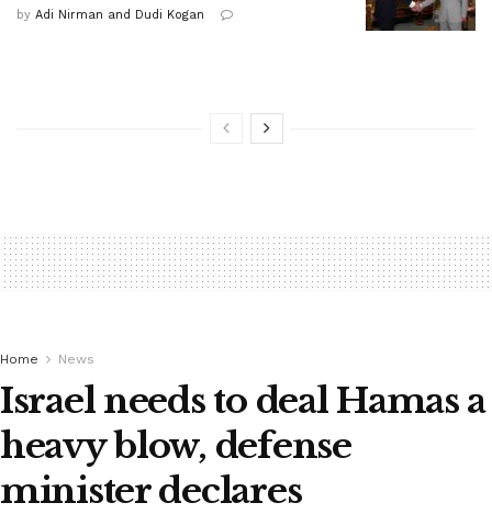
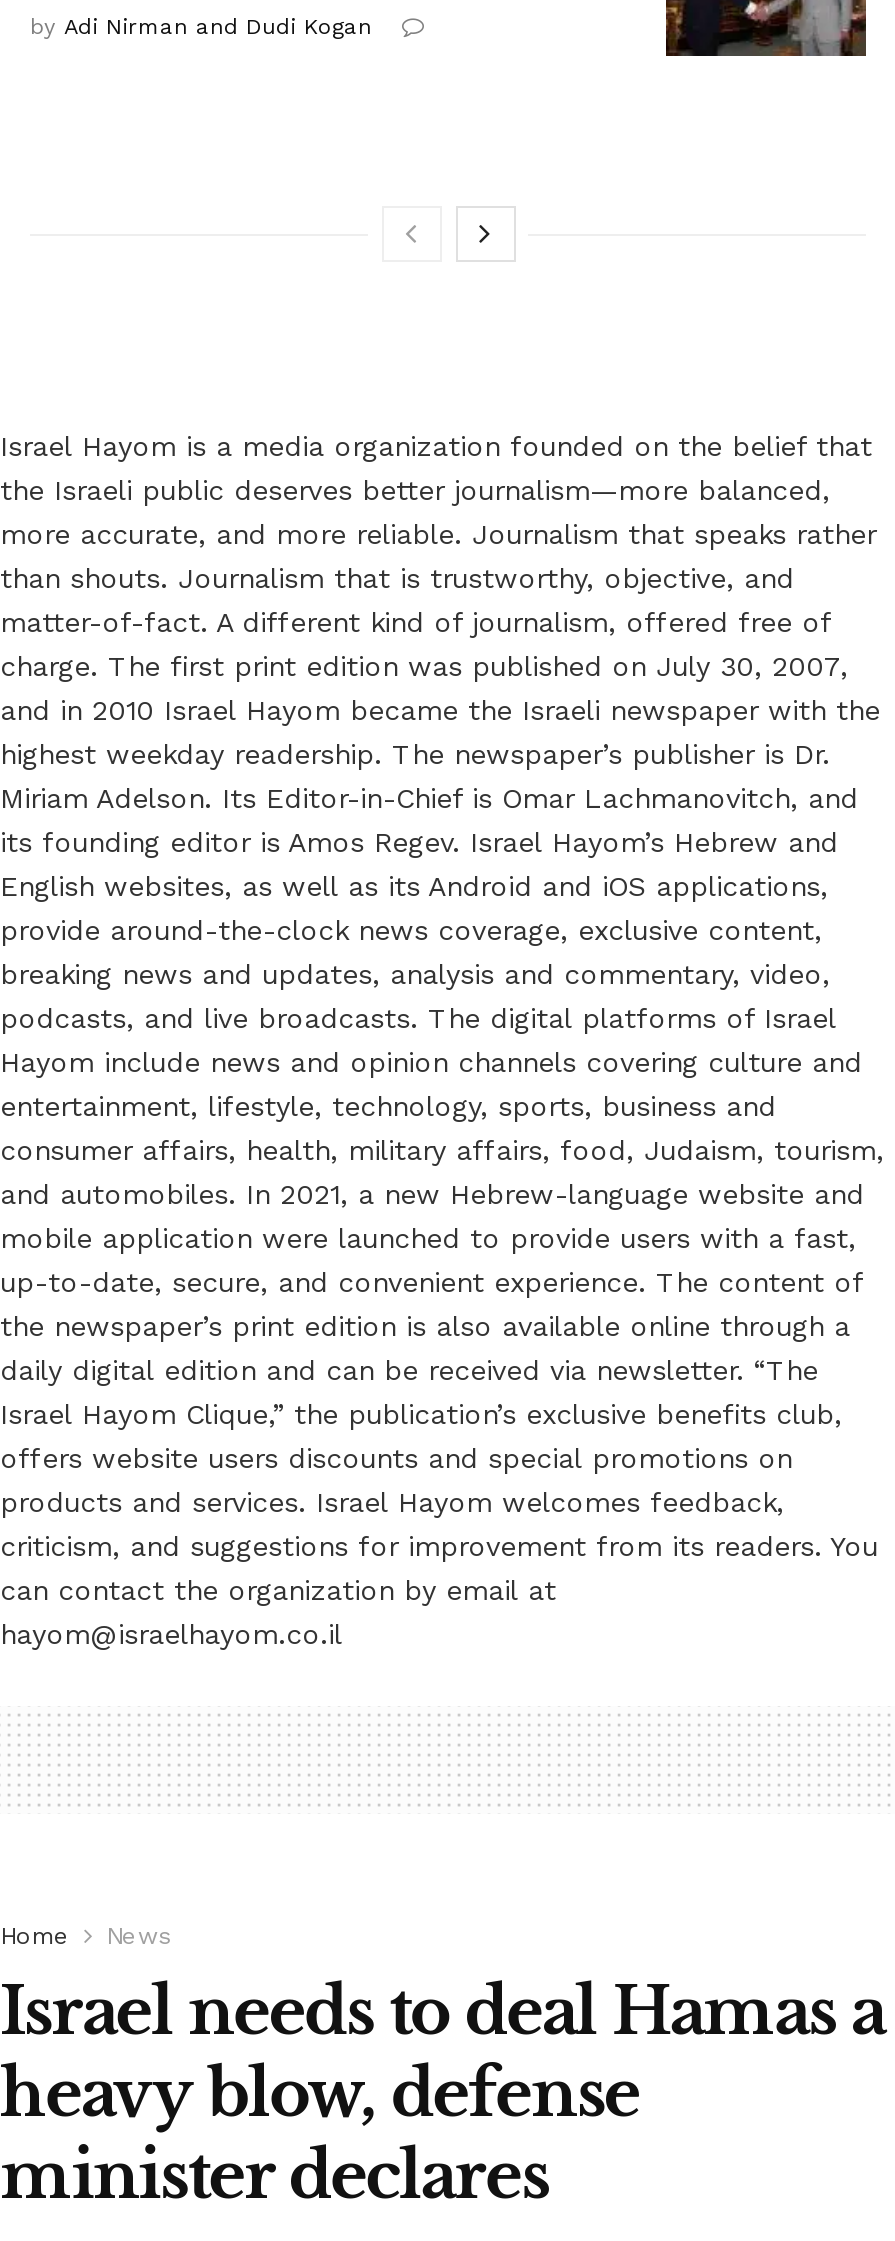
+ Israel Hayom is a media organization founded on the belief that
+ the Israeli public deserves better journalism—more balanced,
+ more accurate, and more reliable. Journalism that speaks rather
+ than shouts. Journalism that is trustworthy, objective, and
+ matter-of-fact. A different kind of journalism, offered free of
+ charge. The first print edition was published on July 30, 2007,
+ and in 2010 Israel Hayom became the Israeli newspaper with the
+ highest weekday readership. The newspaper’s publisher is Dr.
+ Miriam Adelson. Its Editor-in-Chief is Omar Lachmanovitch, and
+ its founding editor is Amos Regev. Israel Hayom’s Hebrew and
+ English websites, as well as its Android and iOS applications,
+ provide around-the-clock news coverage, exclusive content,
+ breaking news and updates, analysis and commentary, video,
+ podcasts, and live broadcasts. The digital platforms of Israel
+ Hayom include news and opinion channels covering culture and
+ entertainment, lifestyle, technology, sports, business and
+ consumer affairs, health, military affairs, food, Judaism, tourism,
+ and automobiles. In 2021, a new Hebrew-language website and
+ mobile application were launched to provide users with a fast,
+ up-to-date, secure, and convenient experience. The content of
+ the newspaper’s print edition is also available online through a
+ daily digital edition and can be received via newsletter. “The
+ Israel Hayom Clique,” the publication’s exclusive benefits club,
+ offers website users discounts and special promotions on
+ products and services. Israel Hayom welcomes feedback,
+ criticism, and suggestions for improvement from its readers. You
+ can contact the organization by email at
+ hayom@israelhayom.co.il
